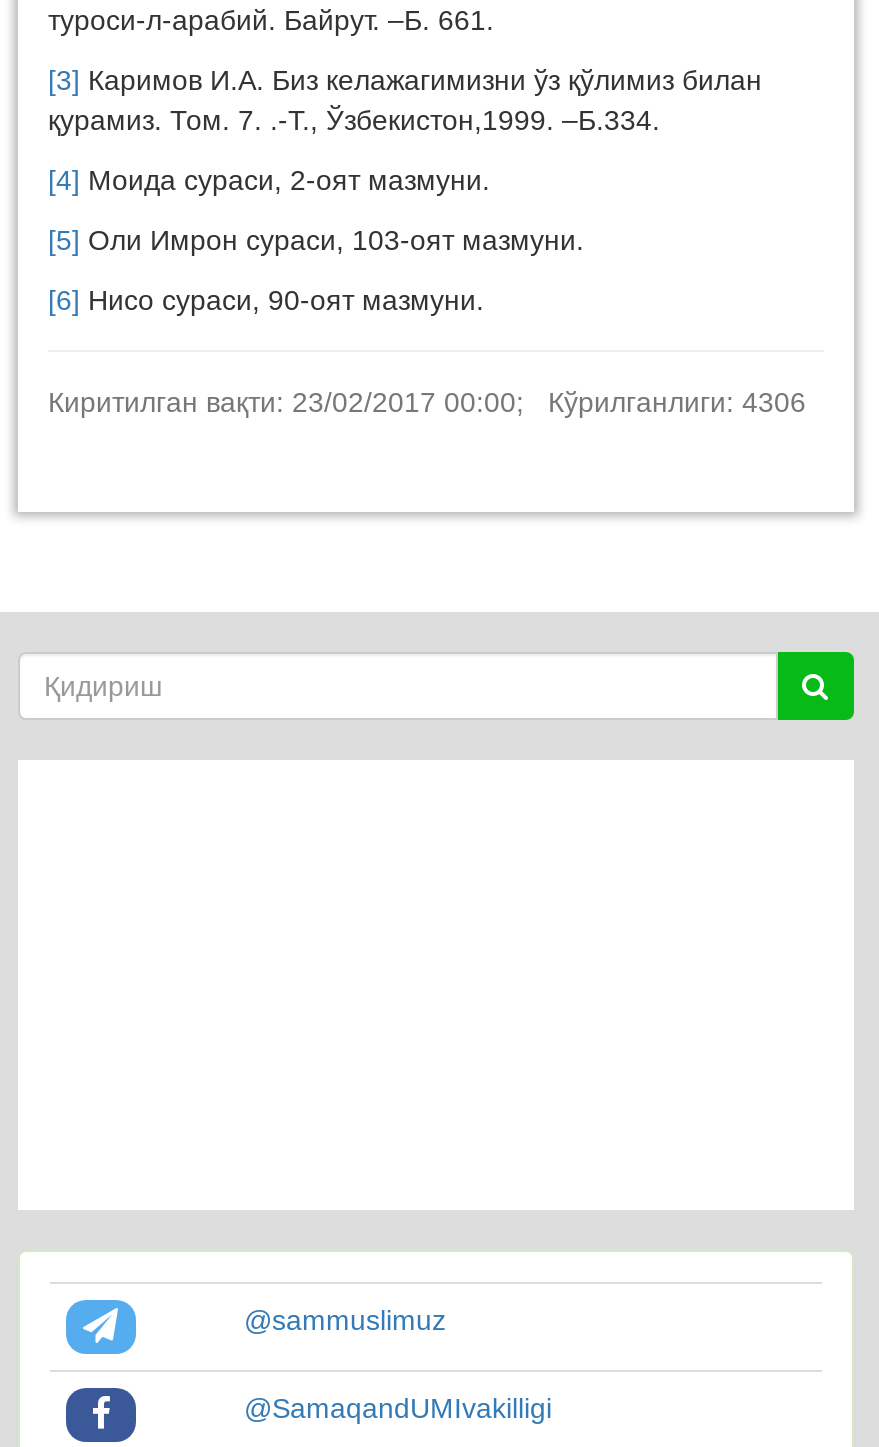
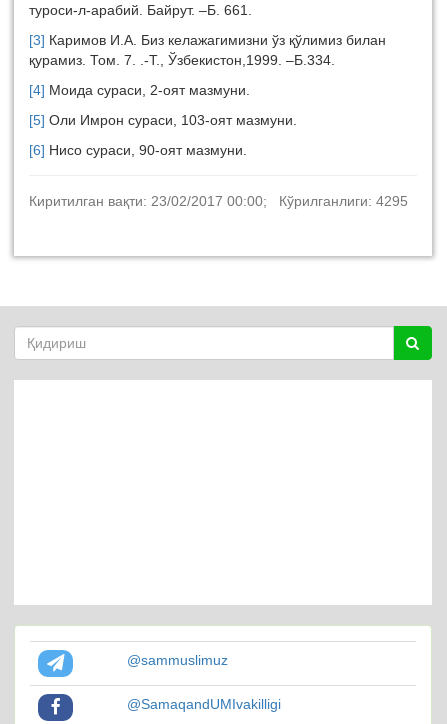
- Киритилган вақти: 23/02/2017 00:00; Кўрилганлиги: 4306
+ Киритилган вақти: 23/02/2017 00:00; Кўрилганлиги: 4295
